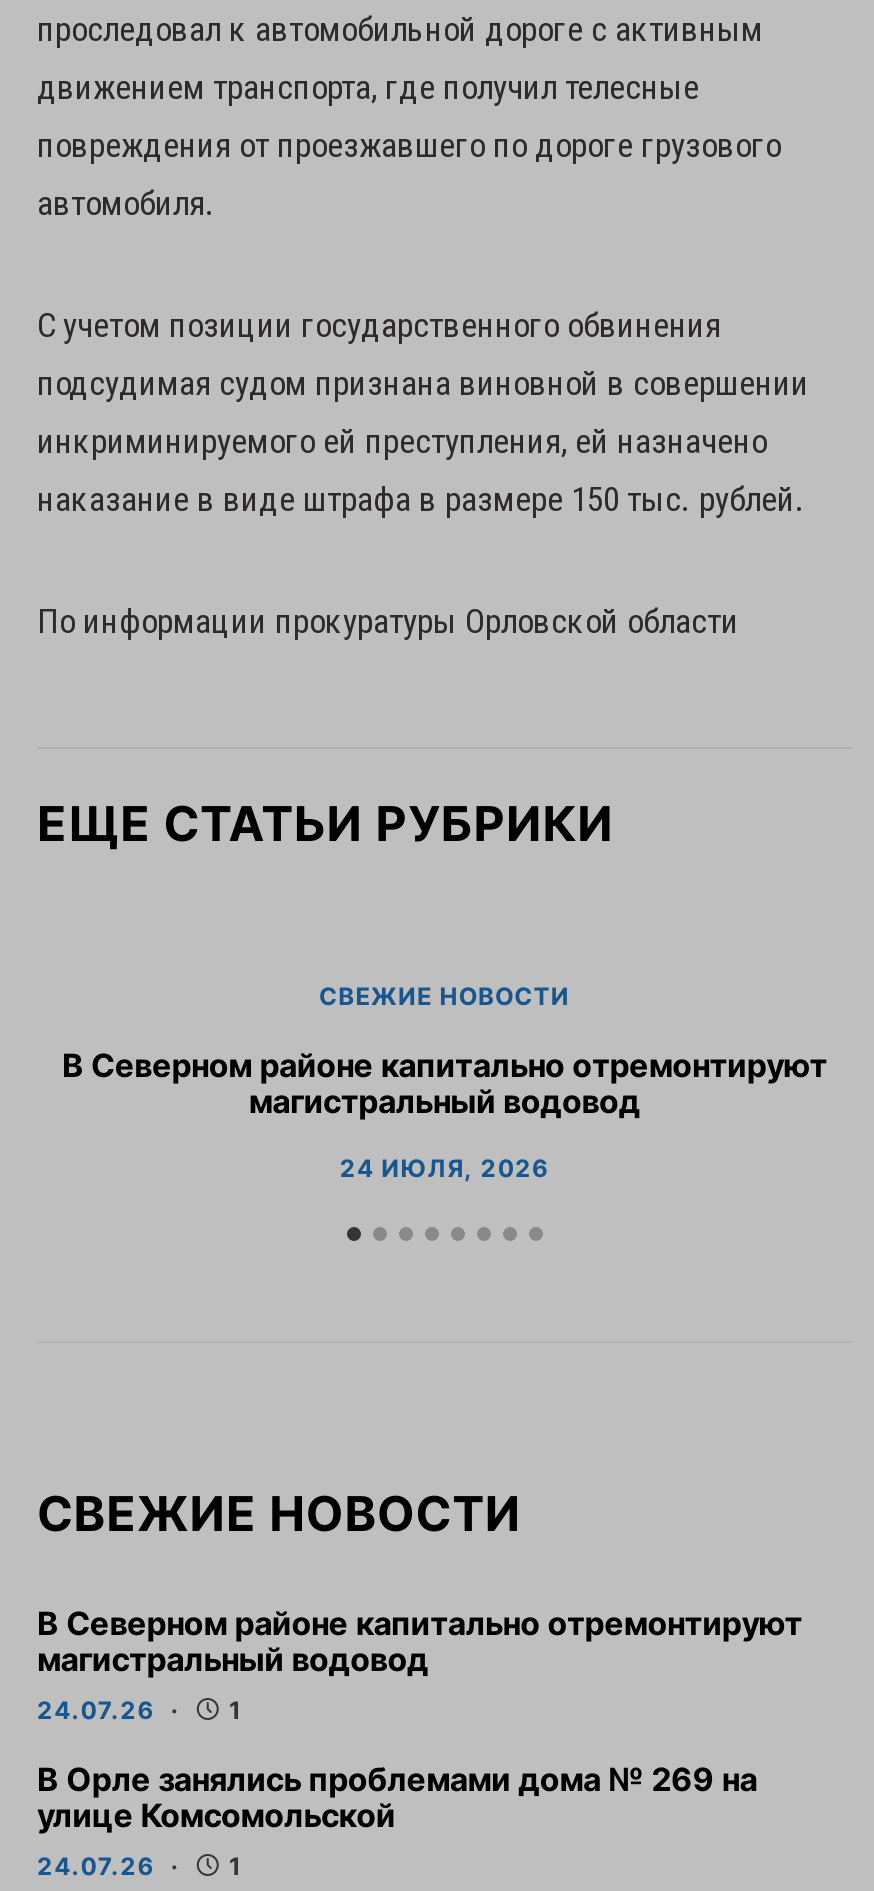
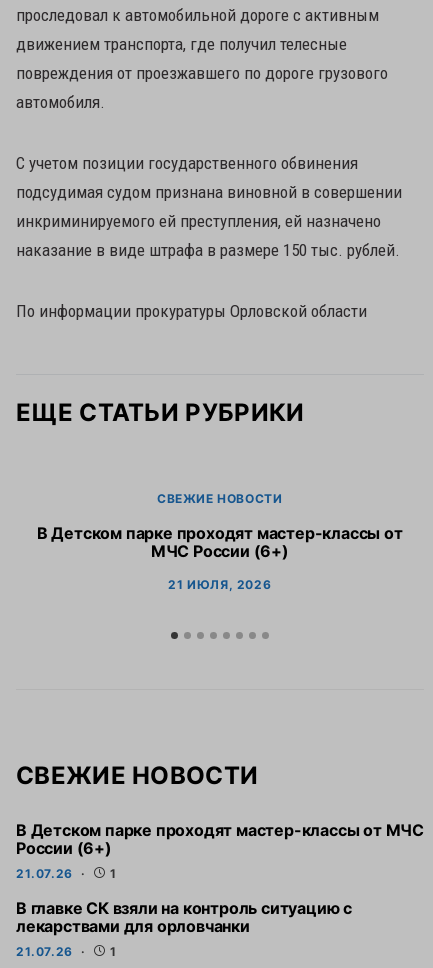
- В Северном районе капитально отремонтируют
- магистральный водовод
+ В Детском парке проходят мастер-классы от
+ МЧС России (6+)

- 24 ИЮЛЯ, 2026
+ 21 ИЮЛЯ, 2026

- В Северном районе капитально отремонтируют
- магистральный водовод
- 24.07.26
+ В Детском парке проходят мастер-классы от МЧС
+ России (6+)
+ 21.07.26

- В Орле занялись проблемами дома № 269 на
- улице Комсомольской
- 24.07.26
+ В главке СК взяли на контроль ситуацию с
+ лекарствами для орловчанки
+ 21.07.26
